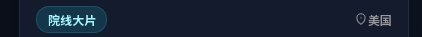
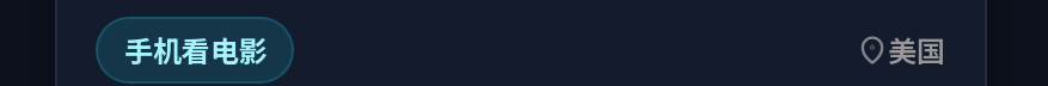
- 院线大片
+ 手机看电影
